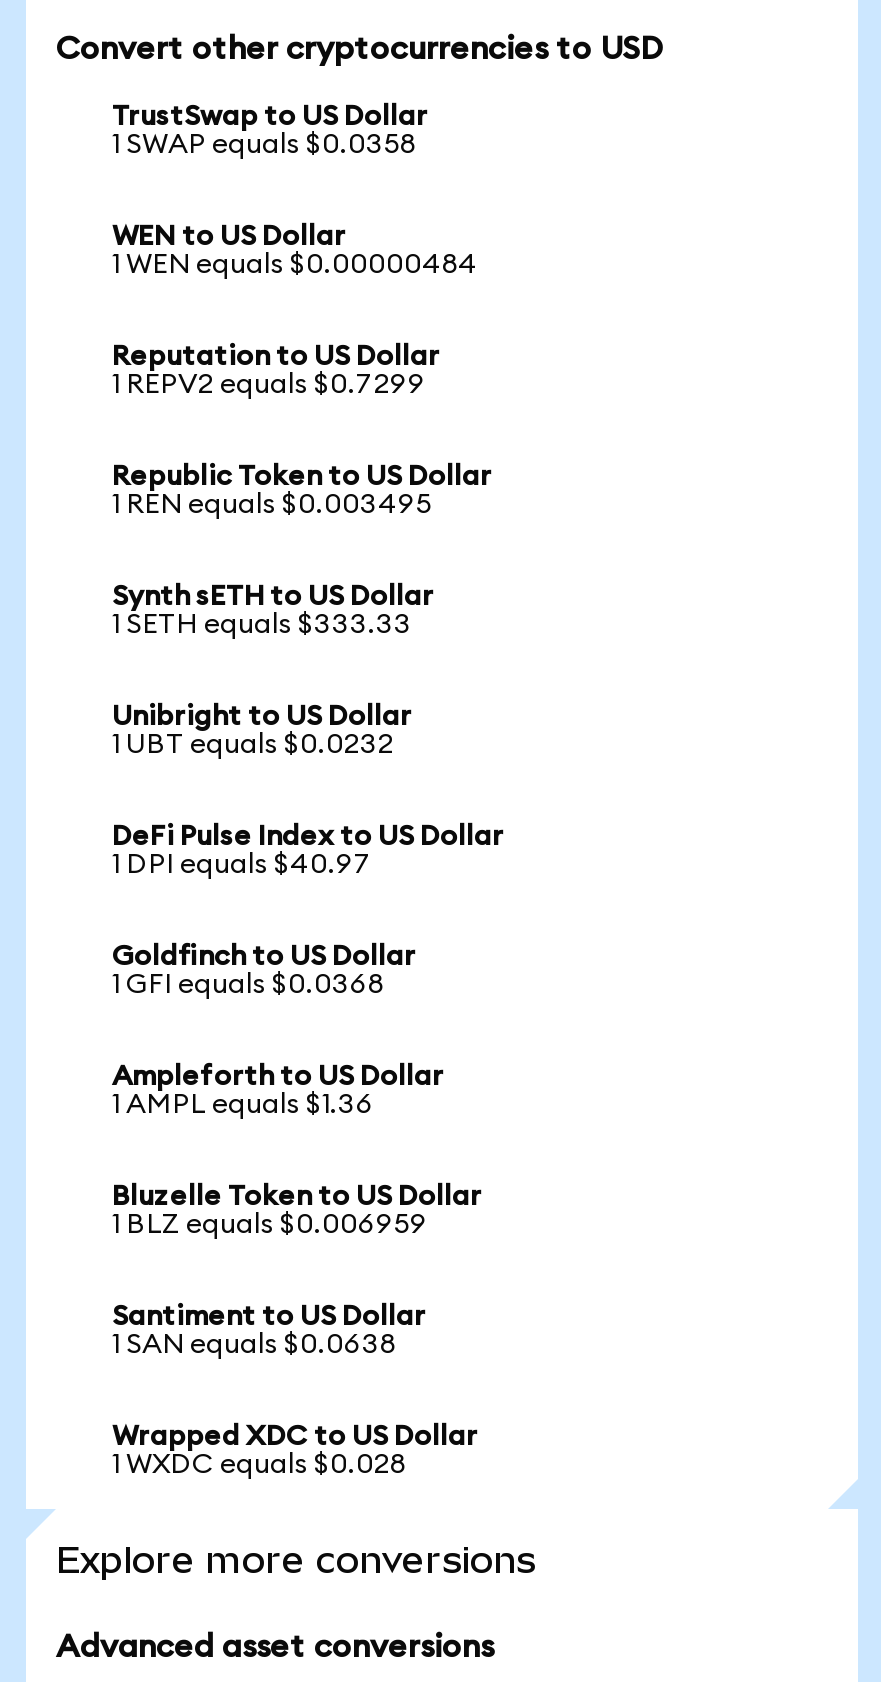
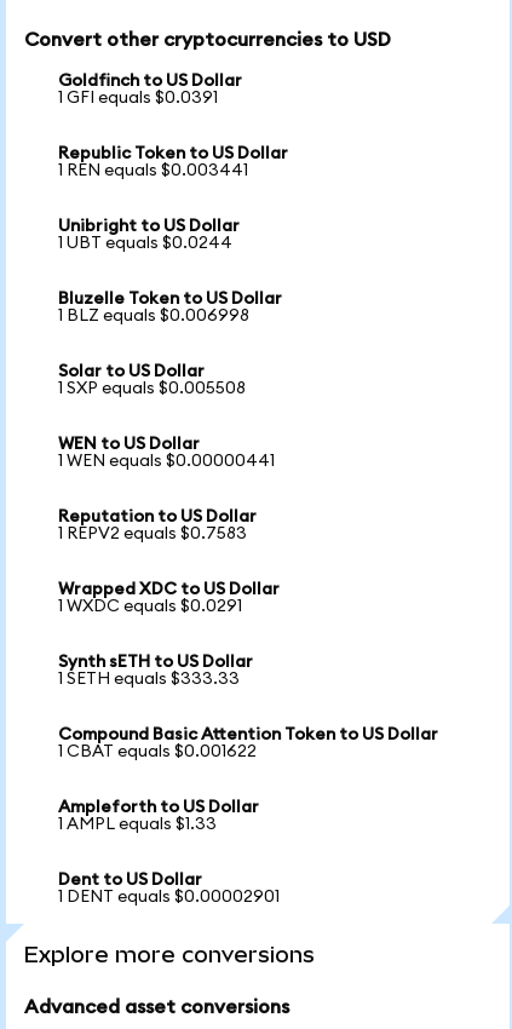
- TrustSwap to US Dollar
- 1 SWAP equals $0.0358
- 1 WEN equals $0.00000484
- 1 REPV2 equals $0.7299
+ 1 GFI equals $0.0391

moved down: WEN to US Dollar

moved down: Reputation to US Dollar

moved up: Republic Token to US Dollar

- 1 REN equals $0.003495
+ 1 REN equals $0.003441
+ 1 UBT equals $0.0244
+ 1 BLZ equals $0.006998
+ Solar to US Dollar
+ 1 SXP equals $0.005508
+ 1 WEN equals $0.00000441
+ 1 REPV2 equals $0.7583
+ 1 WXDC equals $0.0291

moved down: Synth sETH to US Dollar | 1 SETH equals $333.33

moved up: Unibright to US Dollar

- 1 UBT equals $0.0232
- DeFi Pulse Index to US Dollar
- 1 DPI equals $40.97
- 1 GFI equals $0.0368
+ Compound Basic Attention Token to US Dollar
+ 1 CBAT equals $0.001622

moved up: Goldfinch to US Dollar

moved down: Ampleforth to US Dollar

- 1 AMPL equals $1.36
- 1 BLZ equals $0.006959
- Santiment to US Dollar
- 1 SAN equals $0.0638
- 1 WXDC equals $0.028
+ 1 AMPL equals $1.33
+ Dent to US Dollar
+ 1 DENT equals $0.00002901

moved up: Bluzelle Token to US Dollar

moved up: Wrapped XDC to US Dollar
